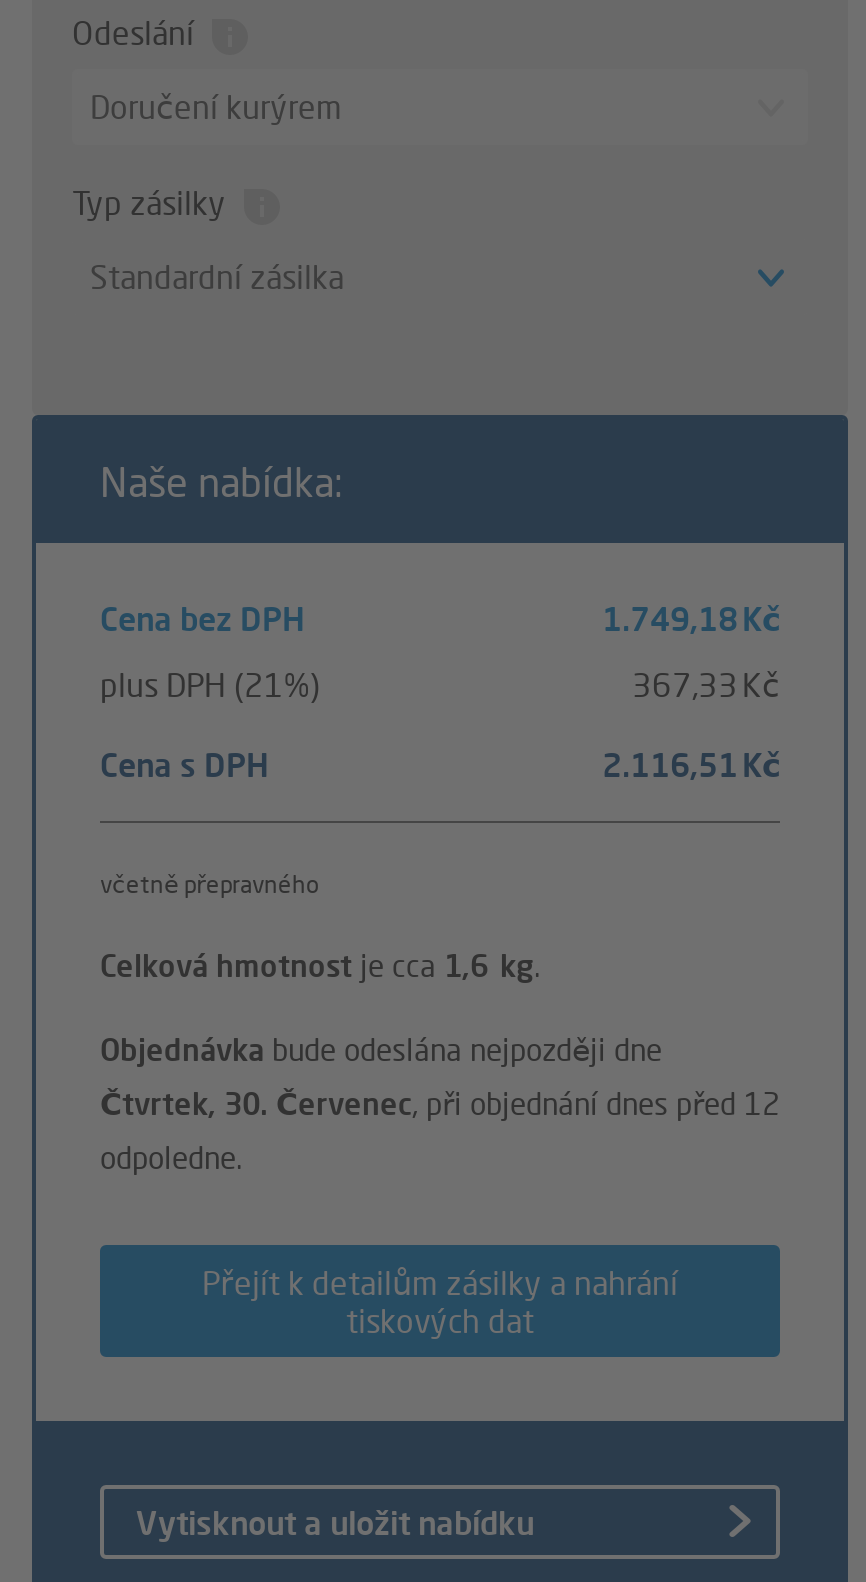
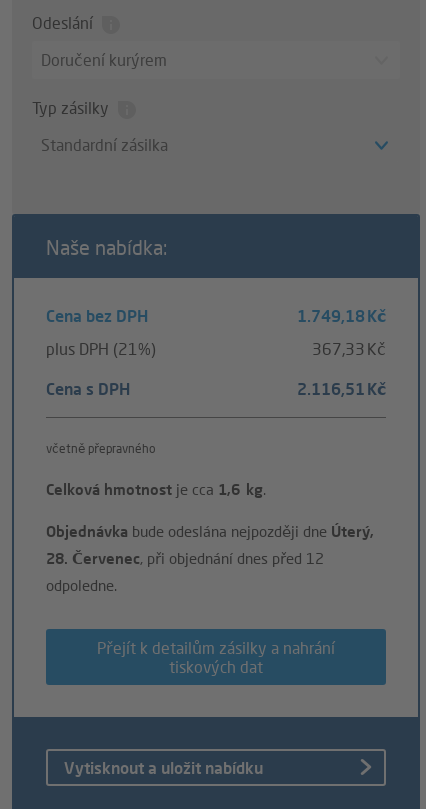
- Objednávka bude odeslána nejpozději dne
+ Objednávka bude odeslána nejpozději dne Úterý,

- Čtvrtek, 30. Červenec, při objednání dnes před 12
+ 28. Červenec, při objednání dnes před 12
